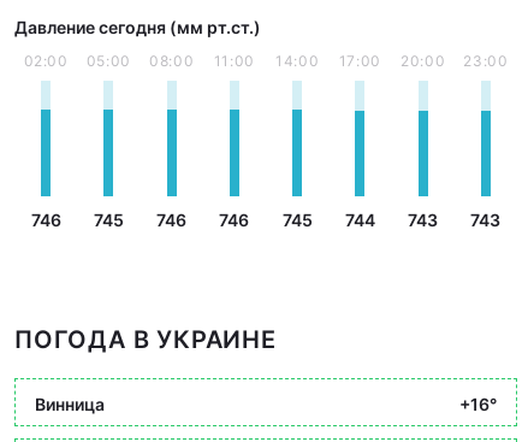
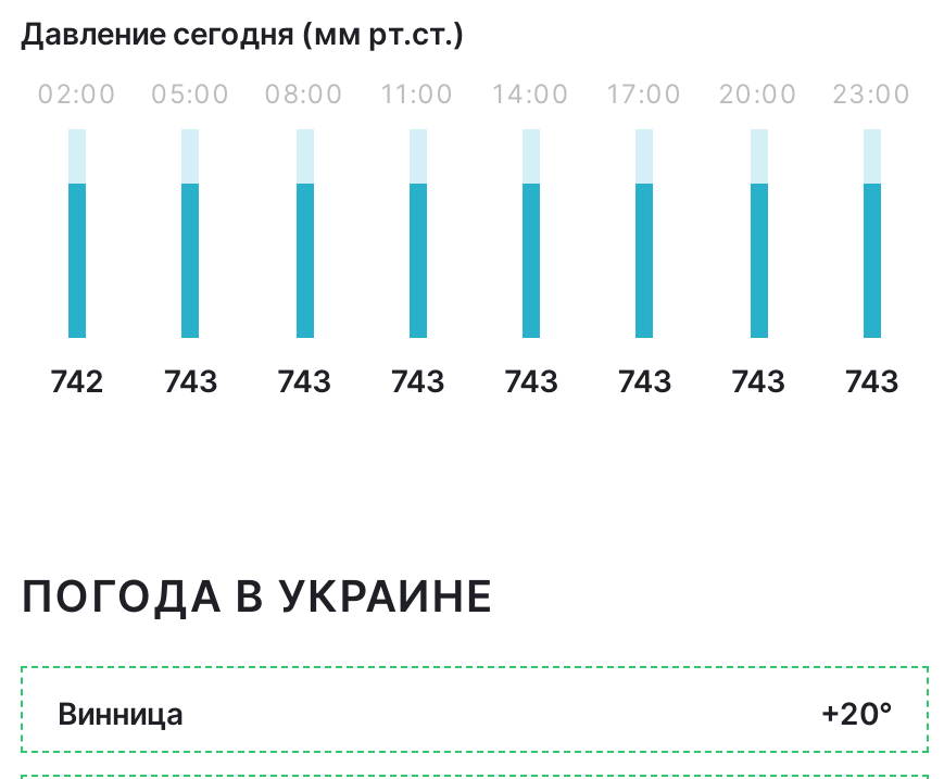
- 746
+ 742

- 745
+ 743

- 746
+ 743

- 746
+ 743

- 745
+ 743

- 744
+ 743

- +16°
+ +20°
